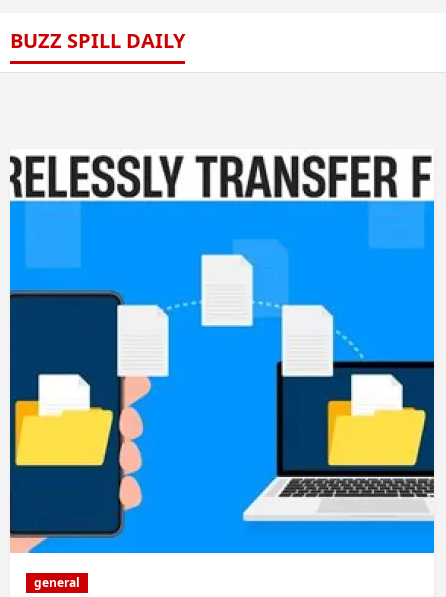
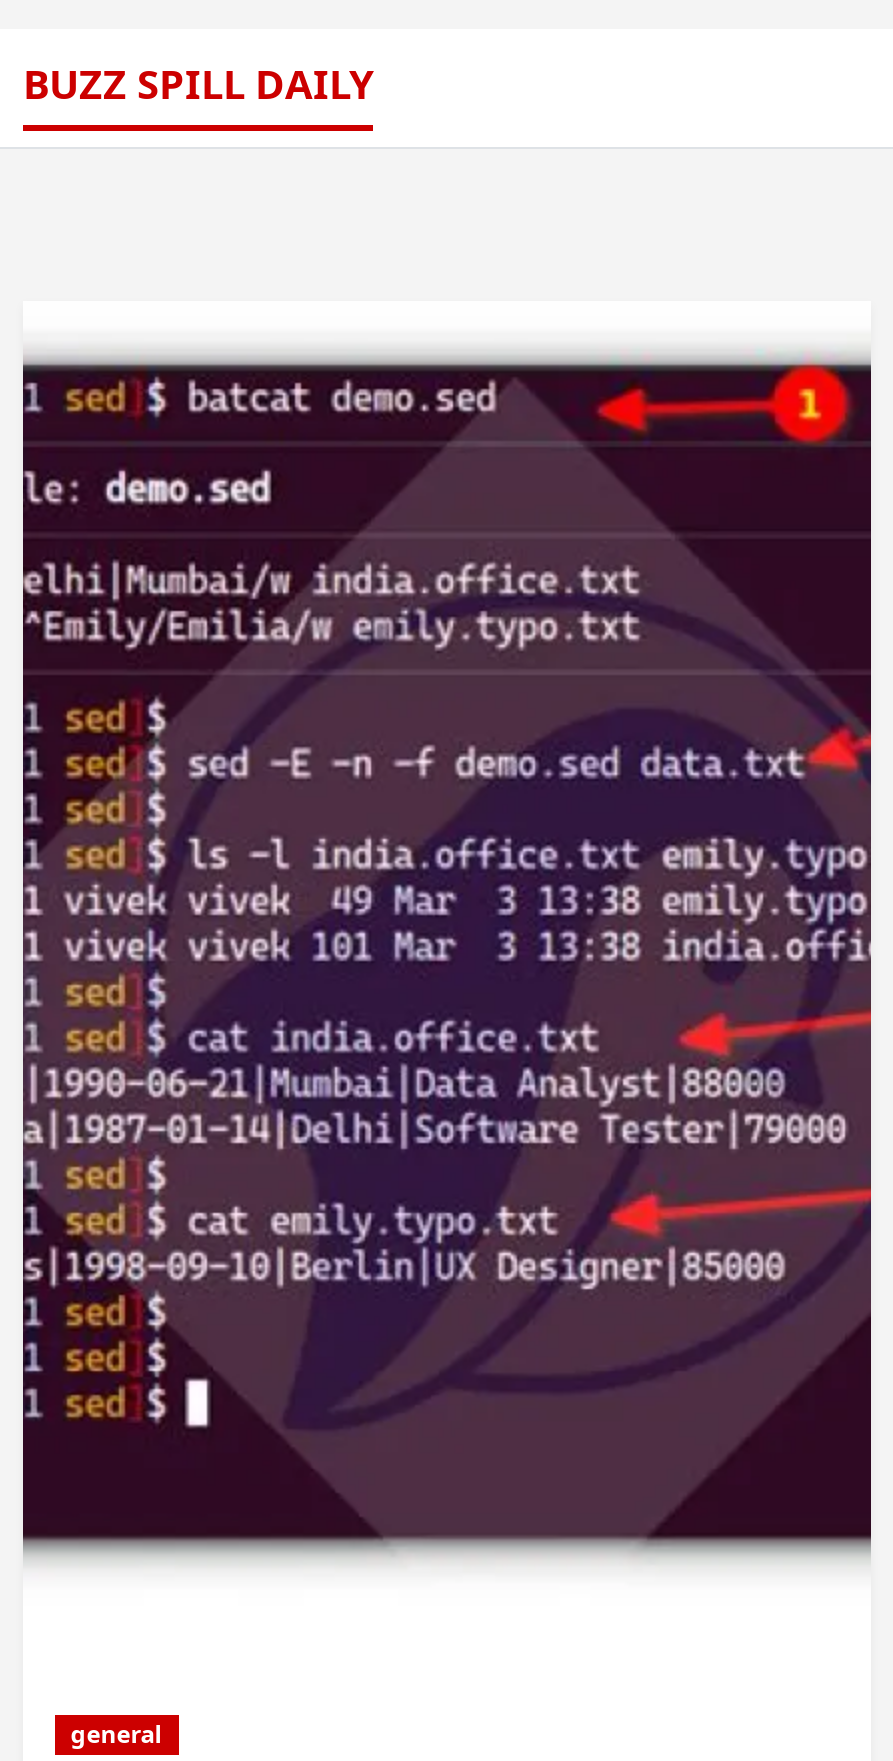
- [image]
+ [image]
